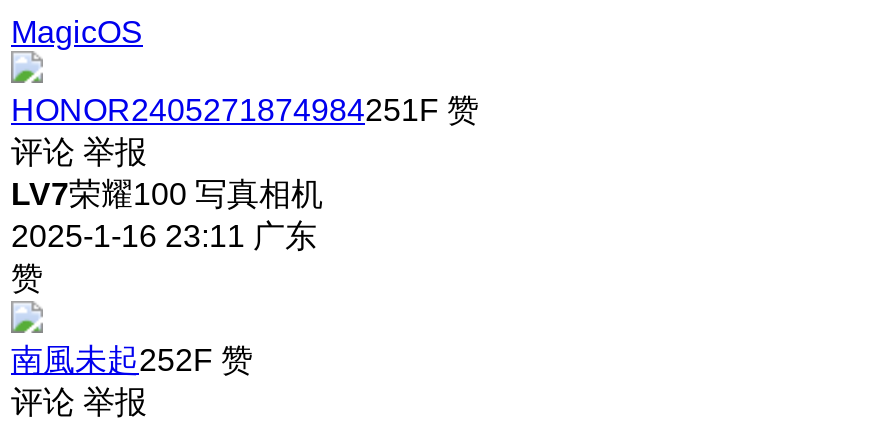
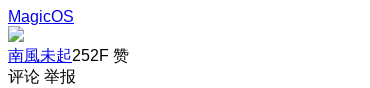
- HONOR2405271874984251F 赞
- 评论 举报
- LV7荣耀100 写真相机
- 2025-1-16 23:11 广东
- 赞
